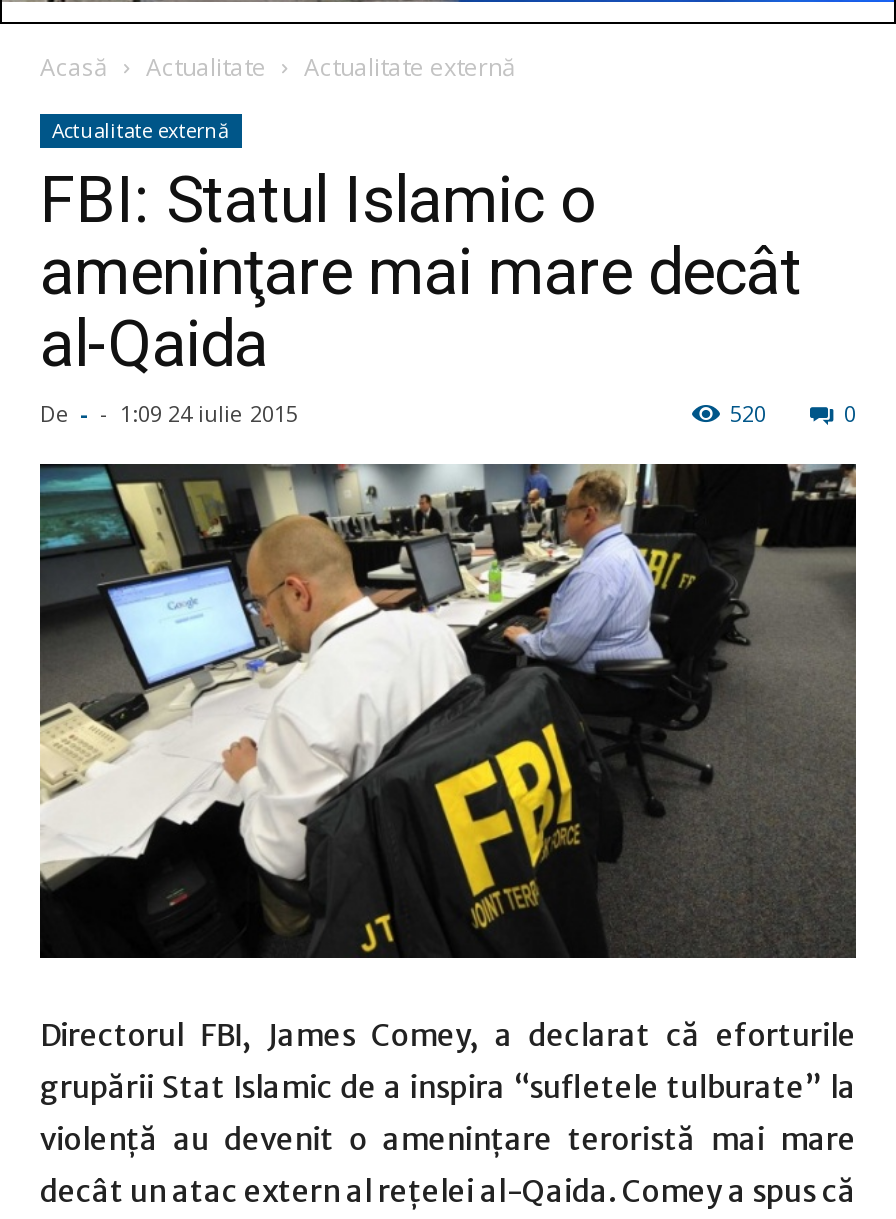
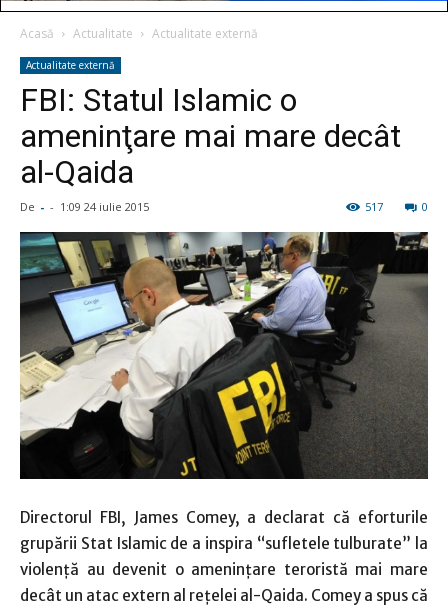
- 520
+ 517
